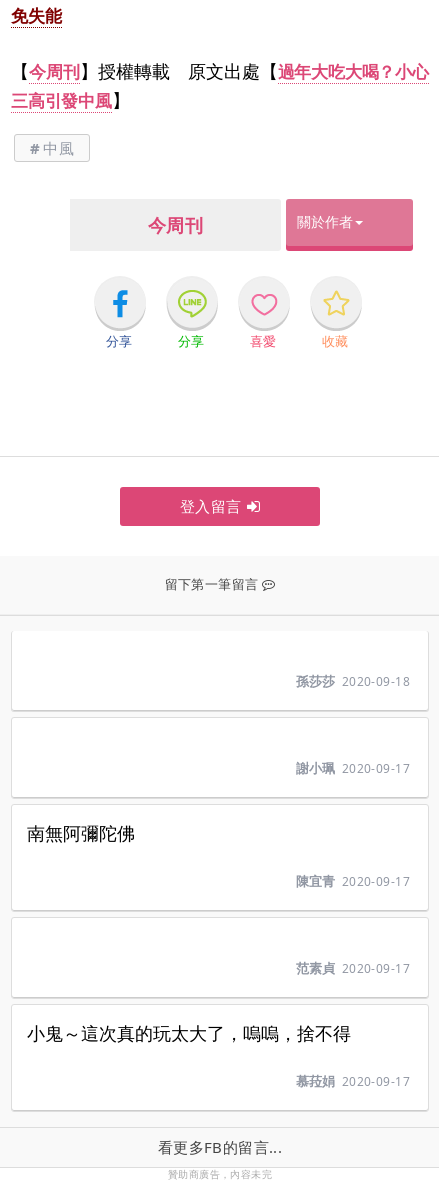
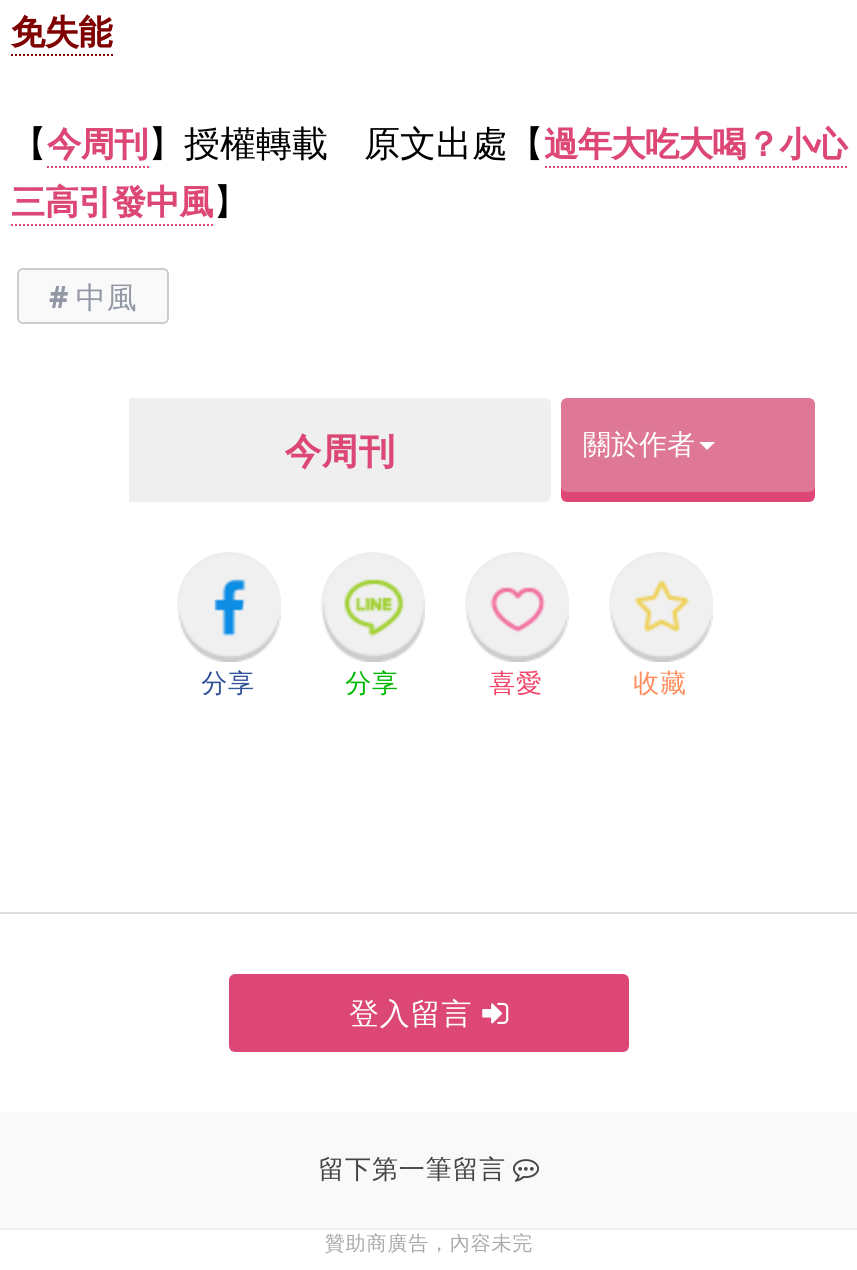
- 孫莎莎 2020-09-18

- 謝小珮 2020-09-17
- 南無阿彌陀佛
- 陳宜青 2020-09-17

- 范素貞 2020-09-17
- 小鬼～這次真的玩太大了，嗚嗚，捨不得
- 慕菈娟 2020-09-17
- 看更多FB的留言...
